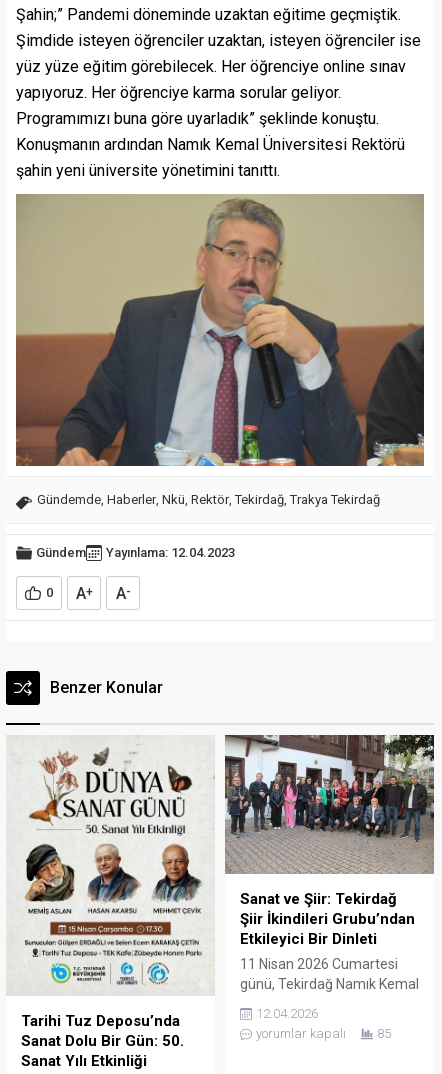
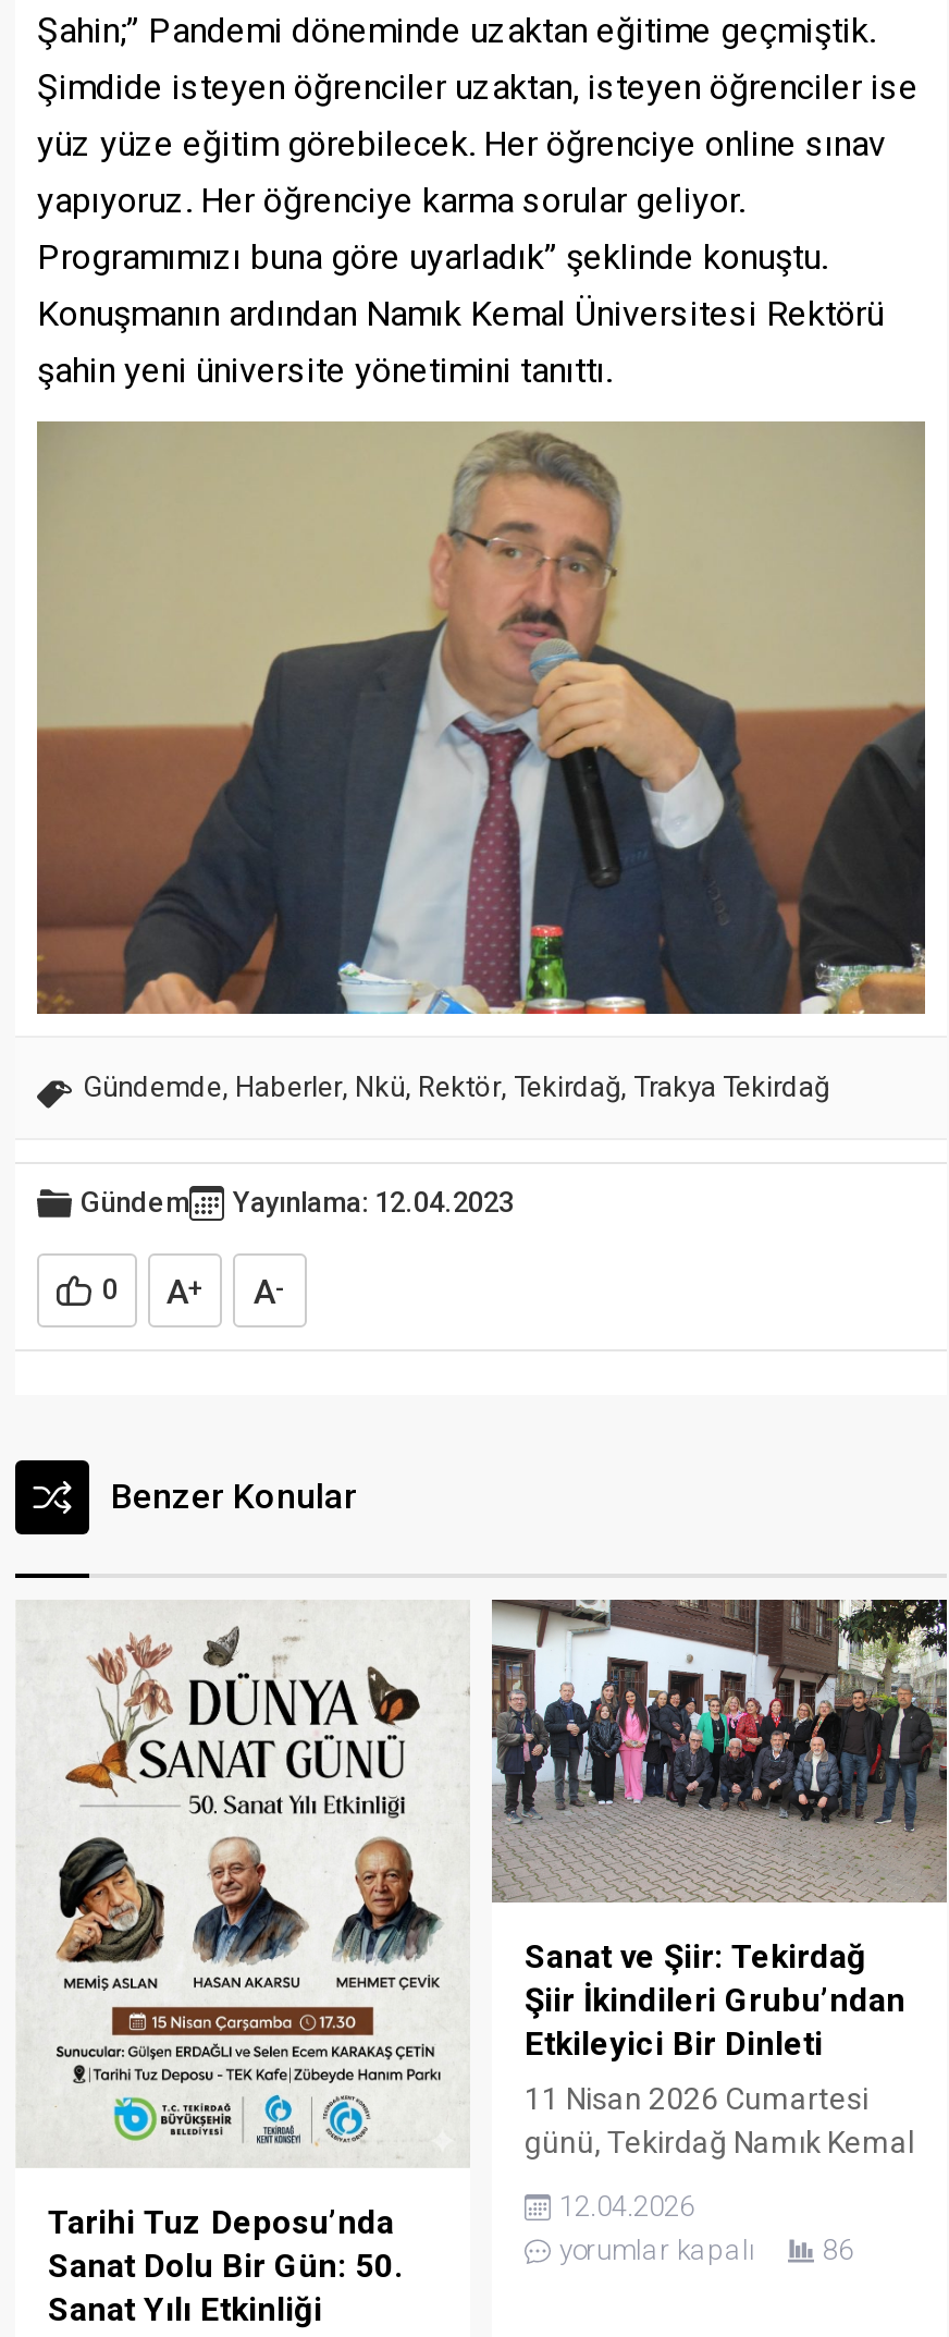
- 85
+ 86
